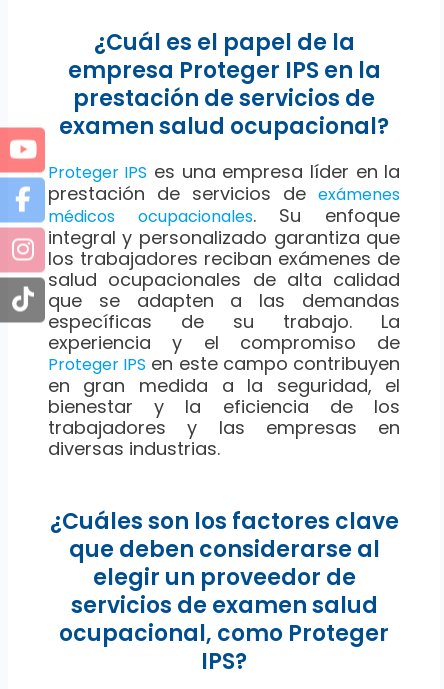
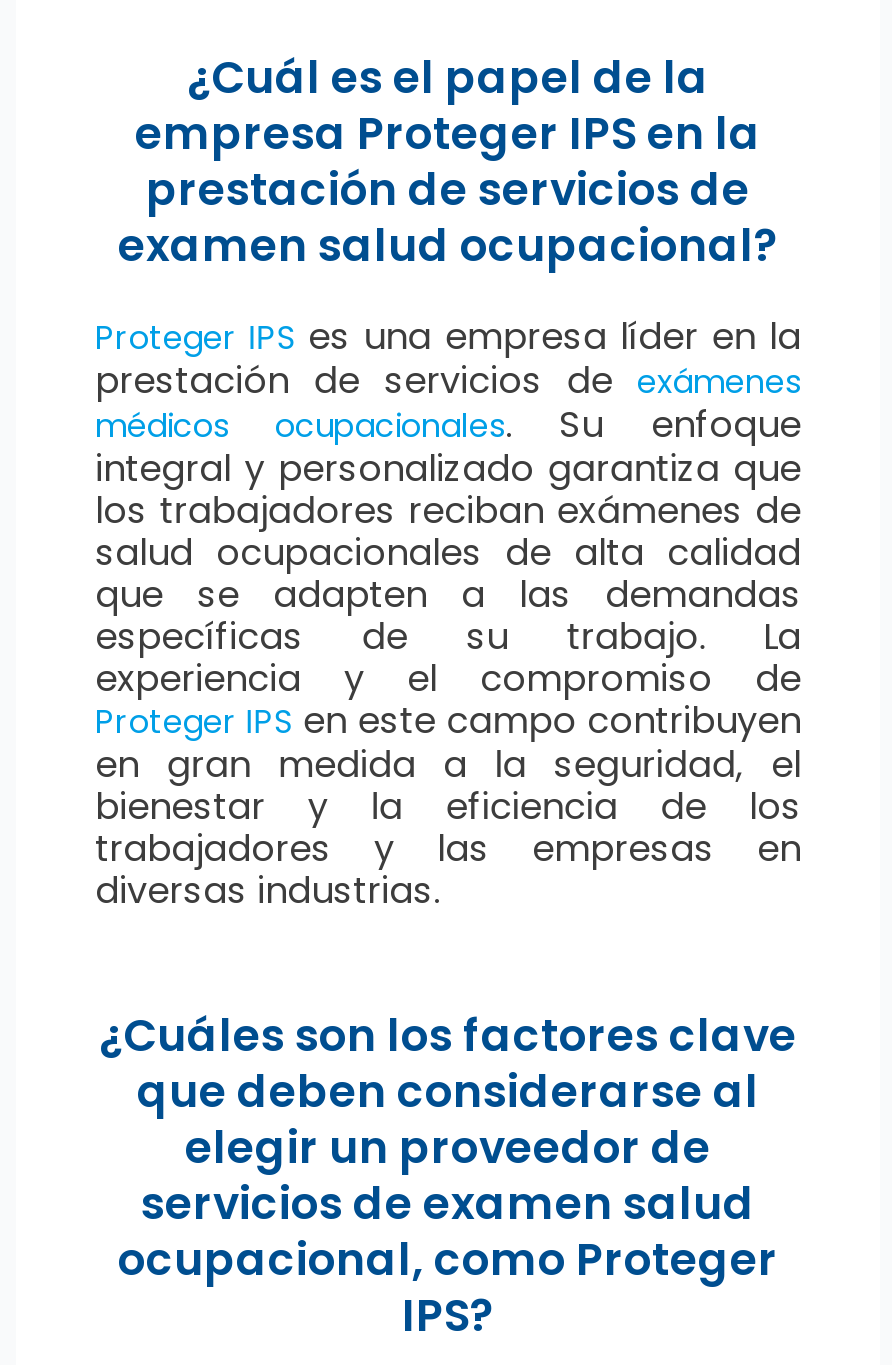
- [image]
